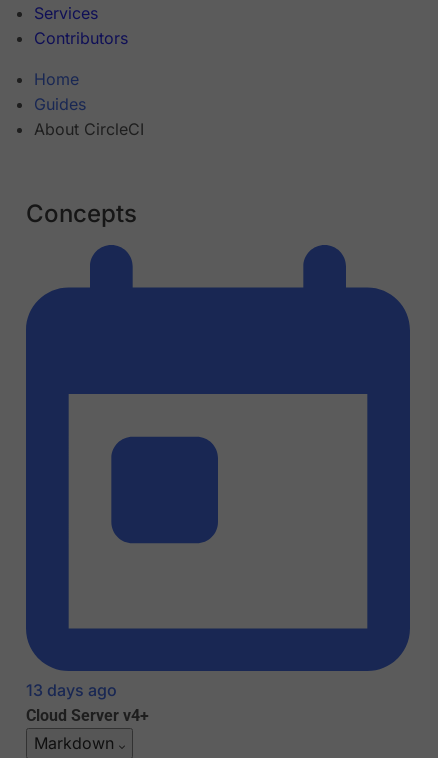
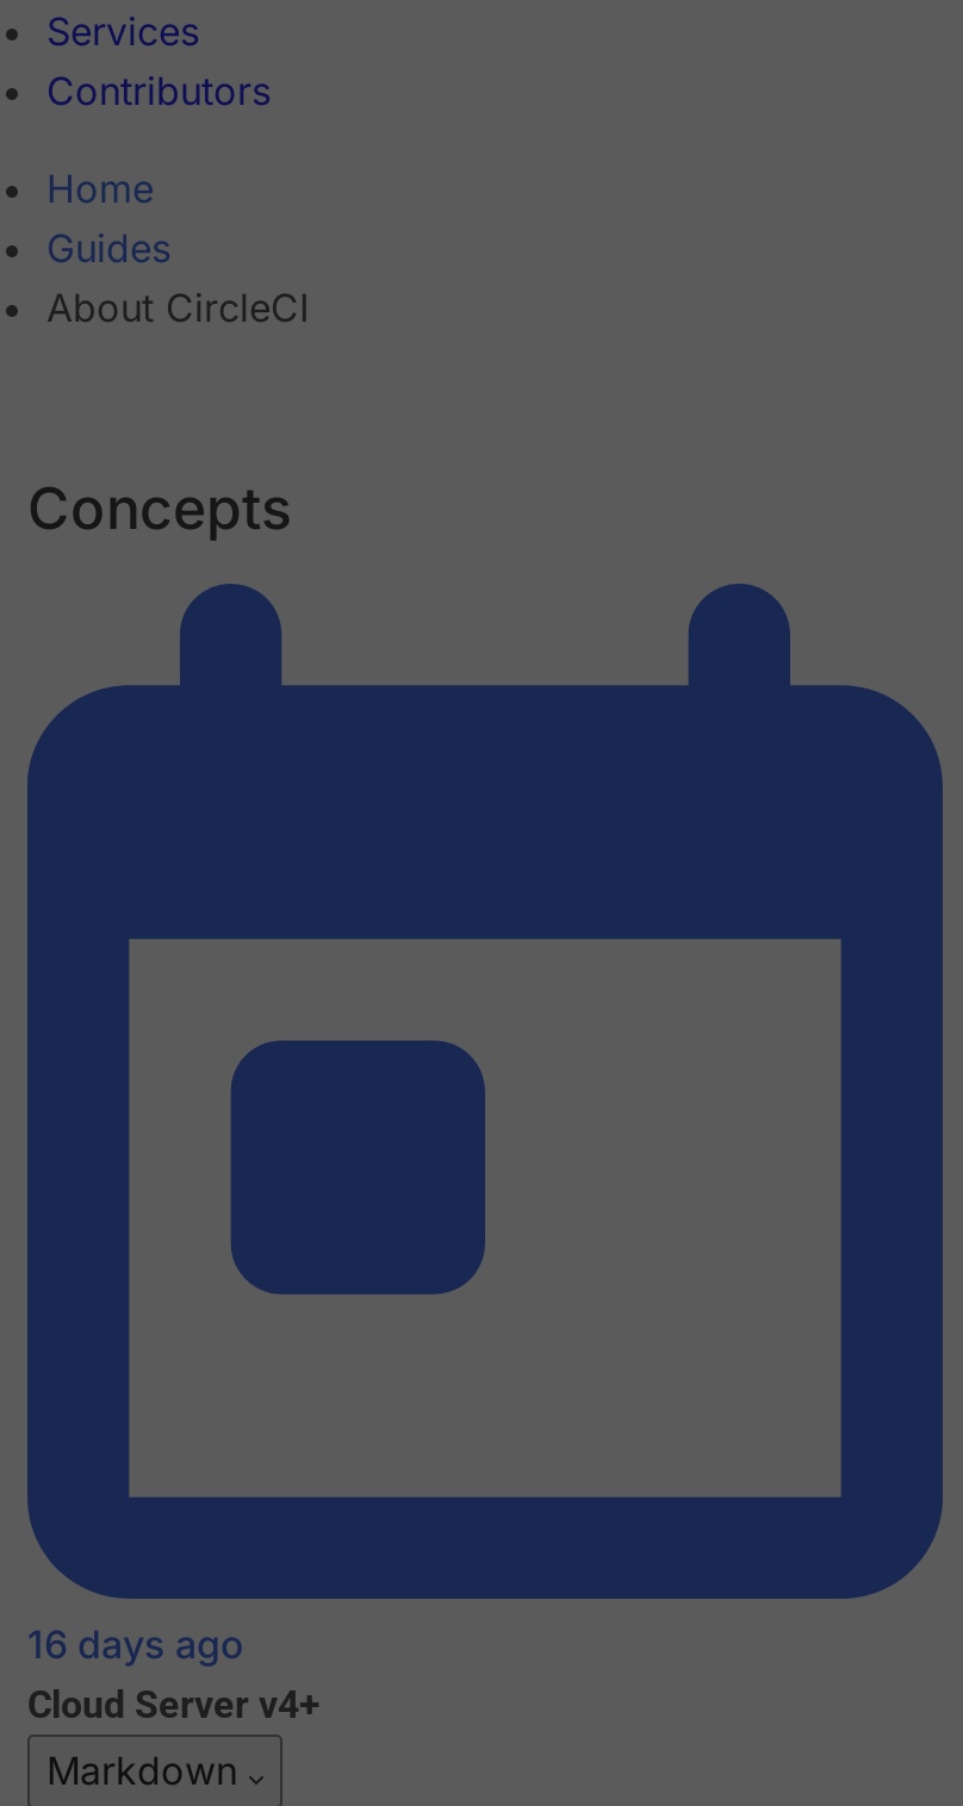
- 13 days ago
+ 16 days ago
